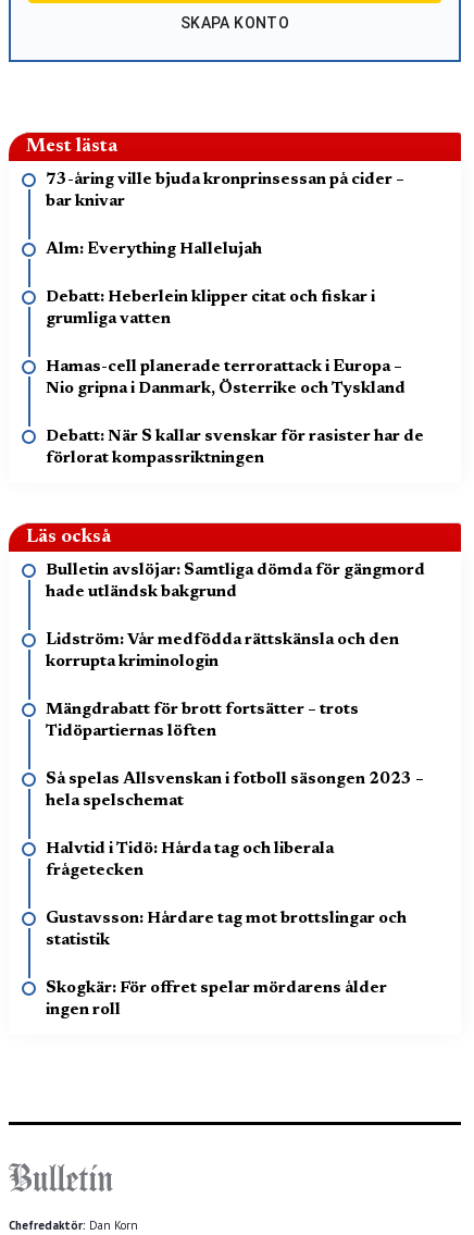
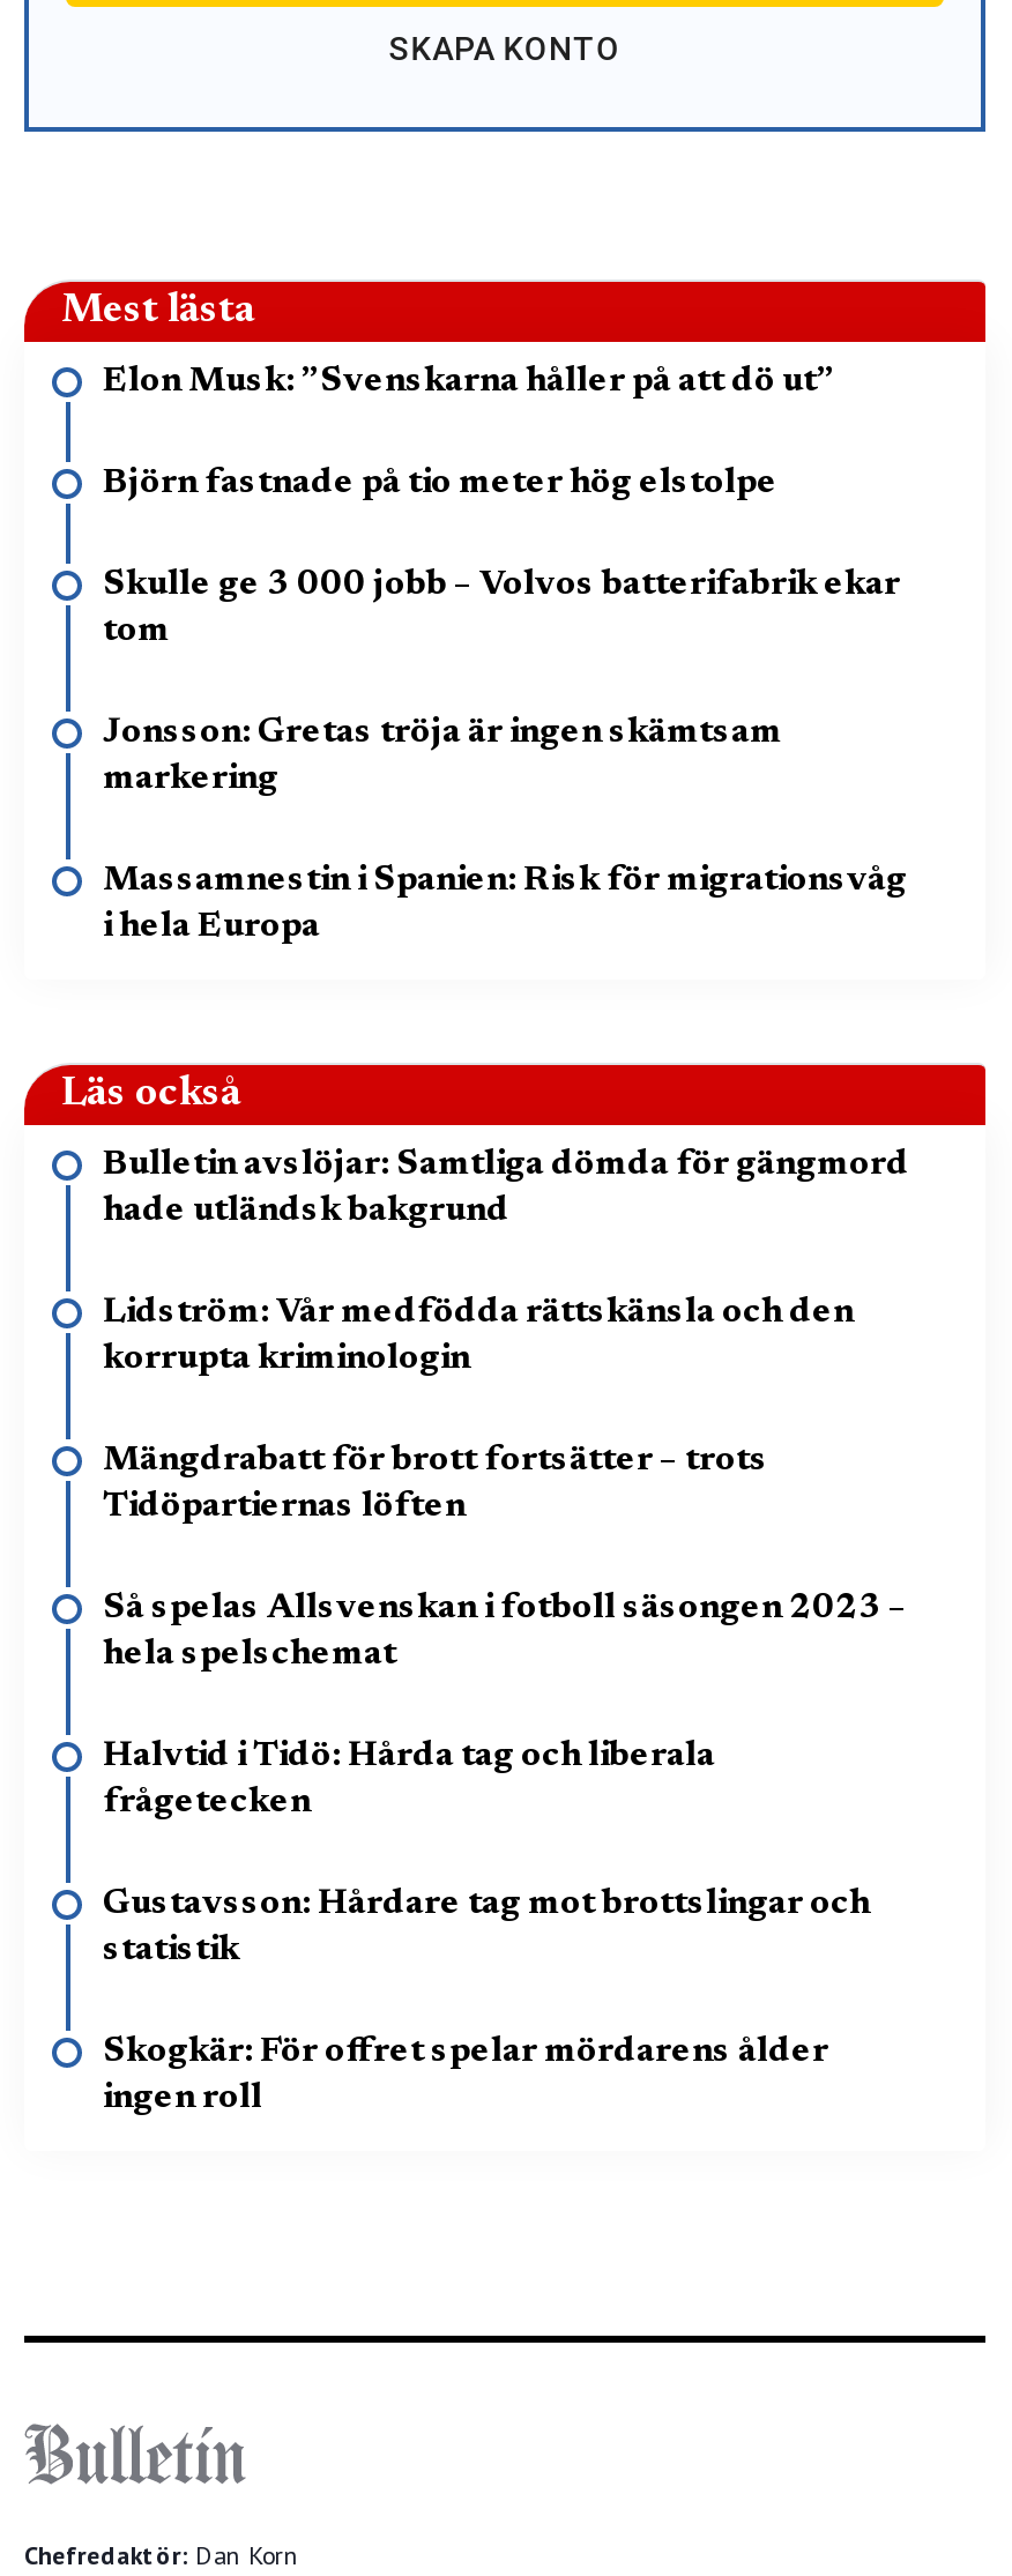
- 73-åring ville bjuda kronprinsessan på cider –
- bar knivar
+ Elon Musk: ”Svenskarna håller på att dö ut”

- Alm: Everything Hallelujah
+ Björn fastnade på tio meter hög elstolpe

- Debatt: Heberlein klipper citat och fiskar i
- grumliga vatten
+ Skulle ge 3 000 jobb – Volvos batterifabrik ekar
+ tom

- Hamas-cell planerade terrorattack i Europa –
- Nio gripna i Danmark, Österrike och Tyskland
+ Jonsson: Gretas tröja är ingen skämtsam
+ markering

- Debatt: När S kallar svenskar för rasister har de
- förlorat kompassriktningen
+ Massamnestin i Spanien: Risk för migrationsvåg
+ i hela Europa
